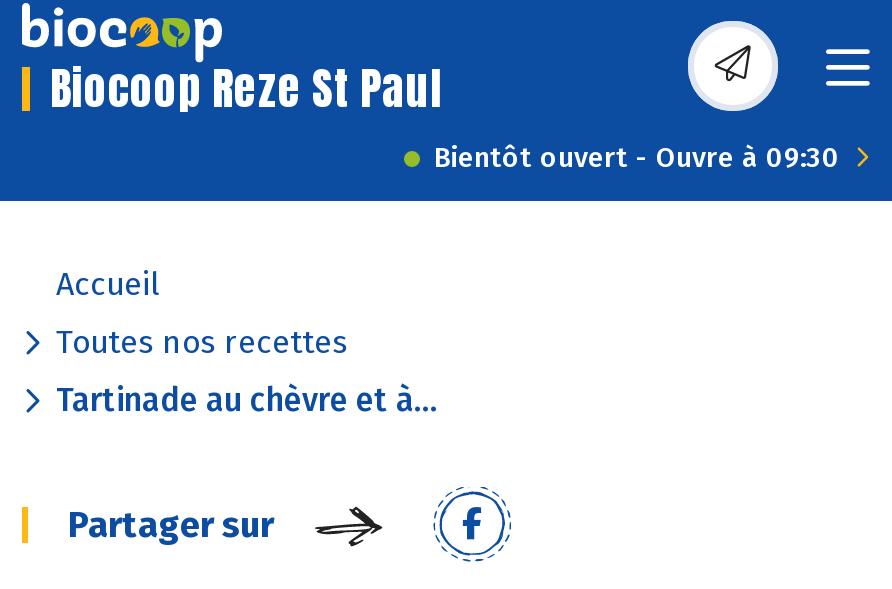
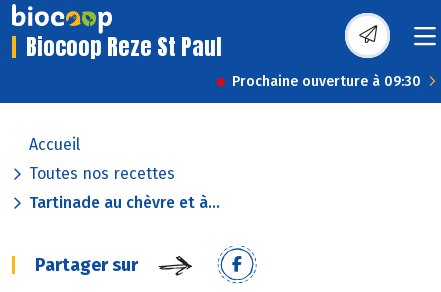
- Bientôt ouvert - Ouvre à 09:30
+ Prochaine ouverture à 09:30
